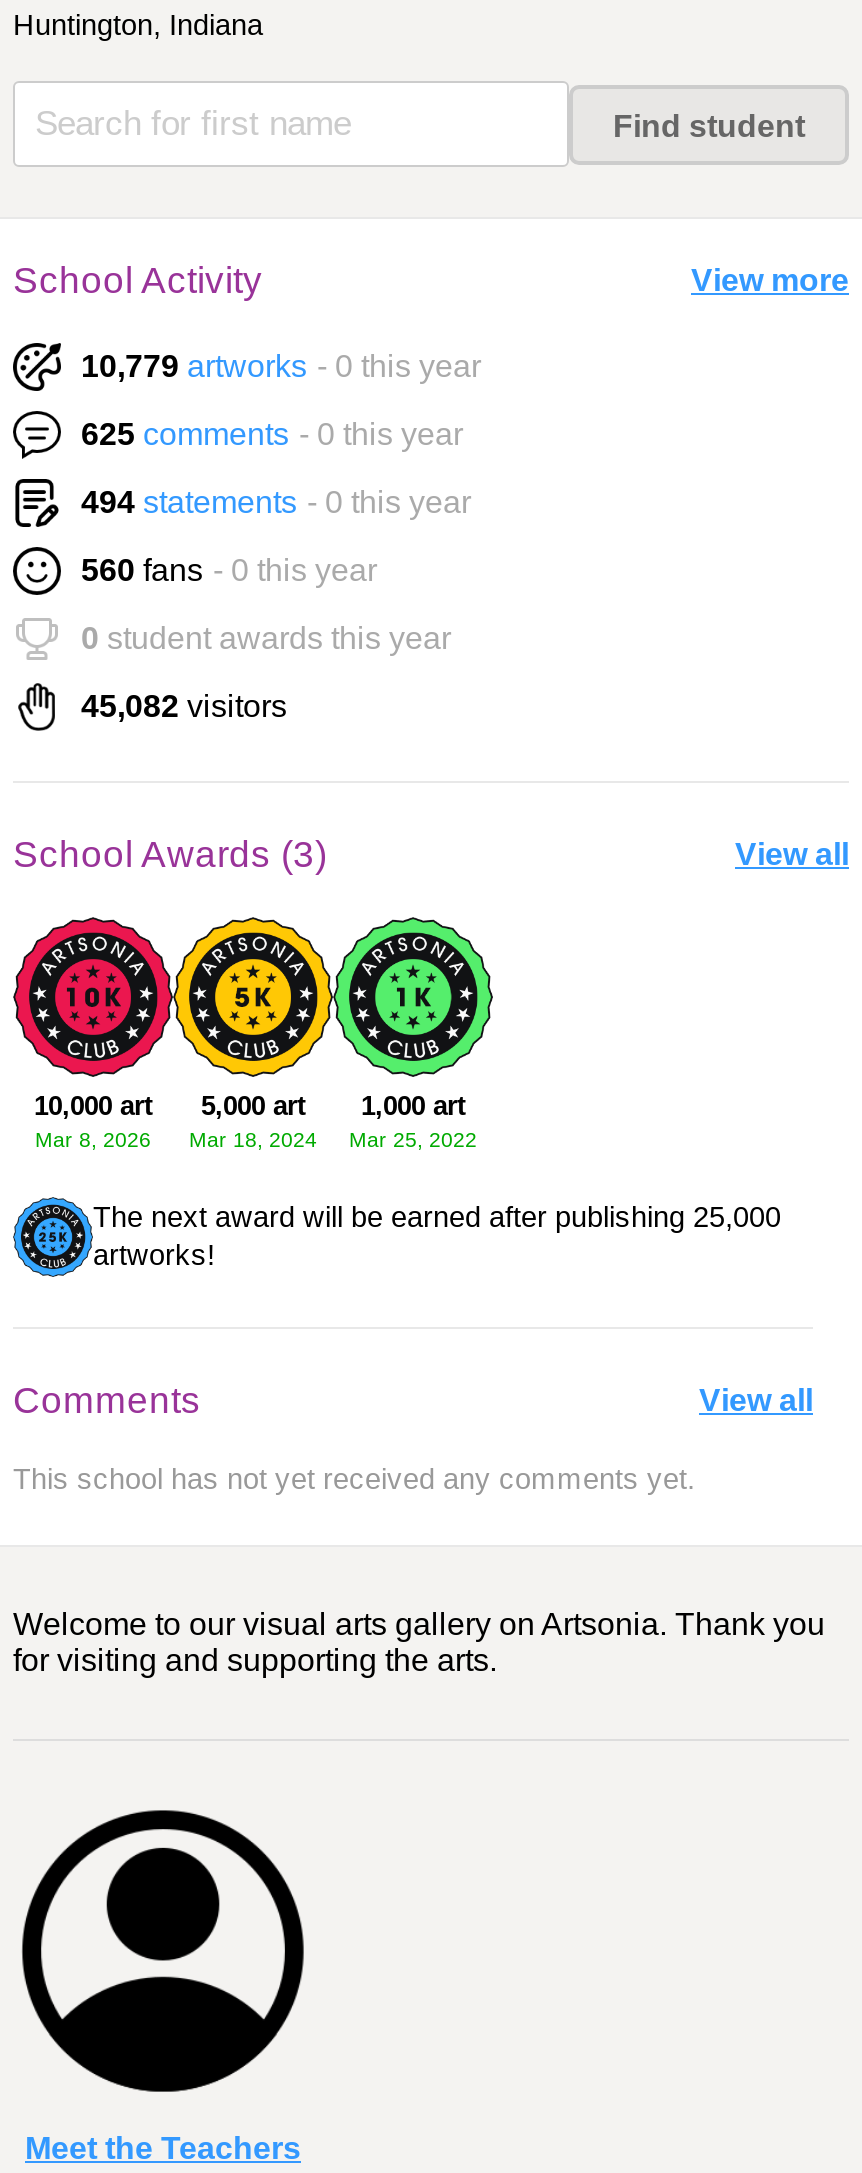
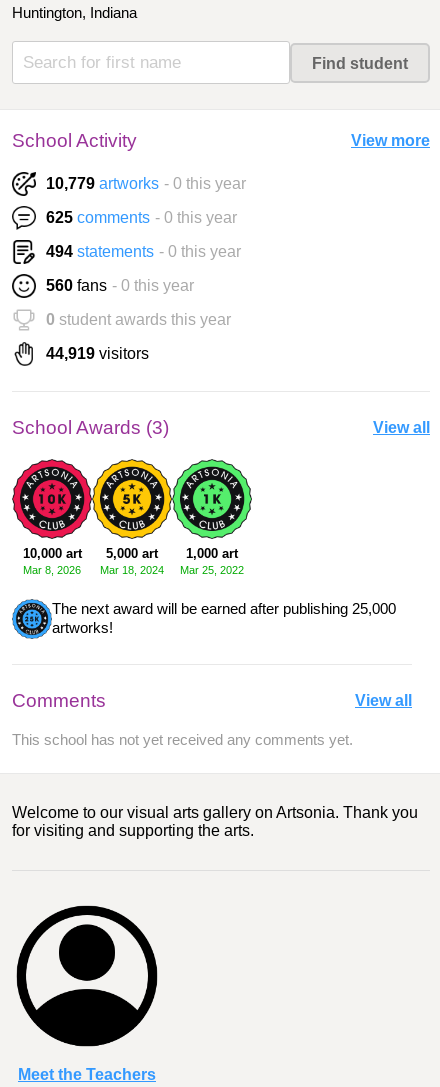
- 45,082 visitors
+ 44,919 visitors
